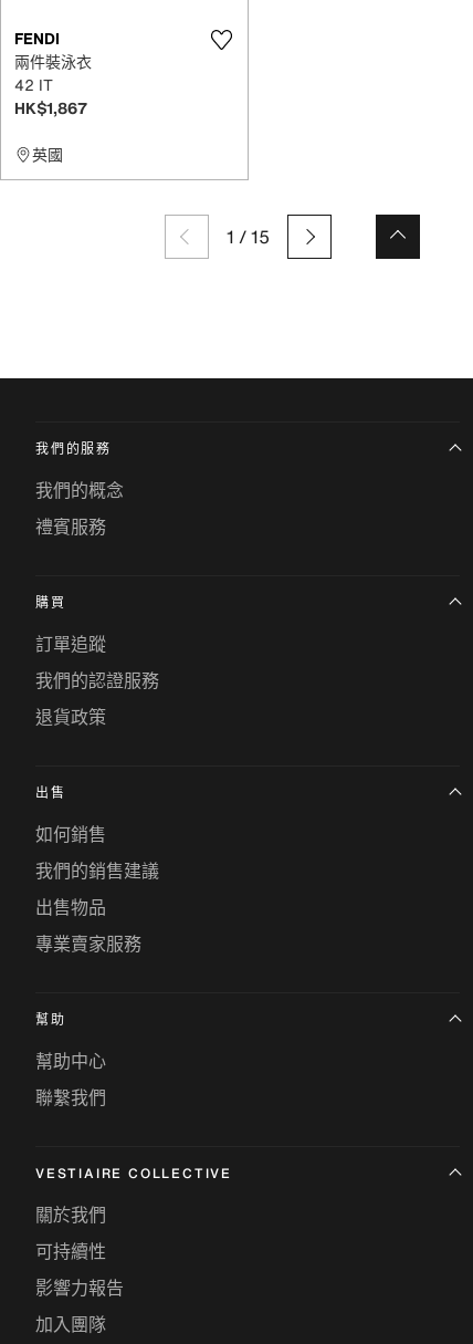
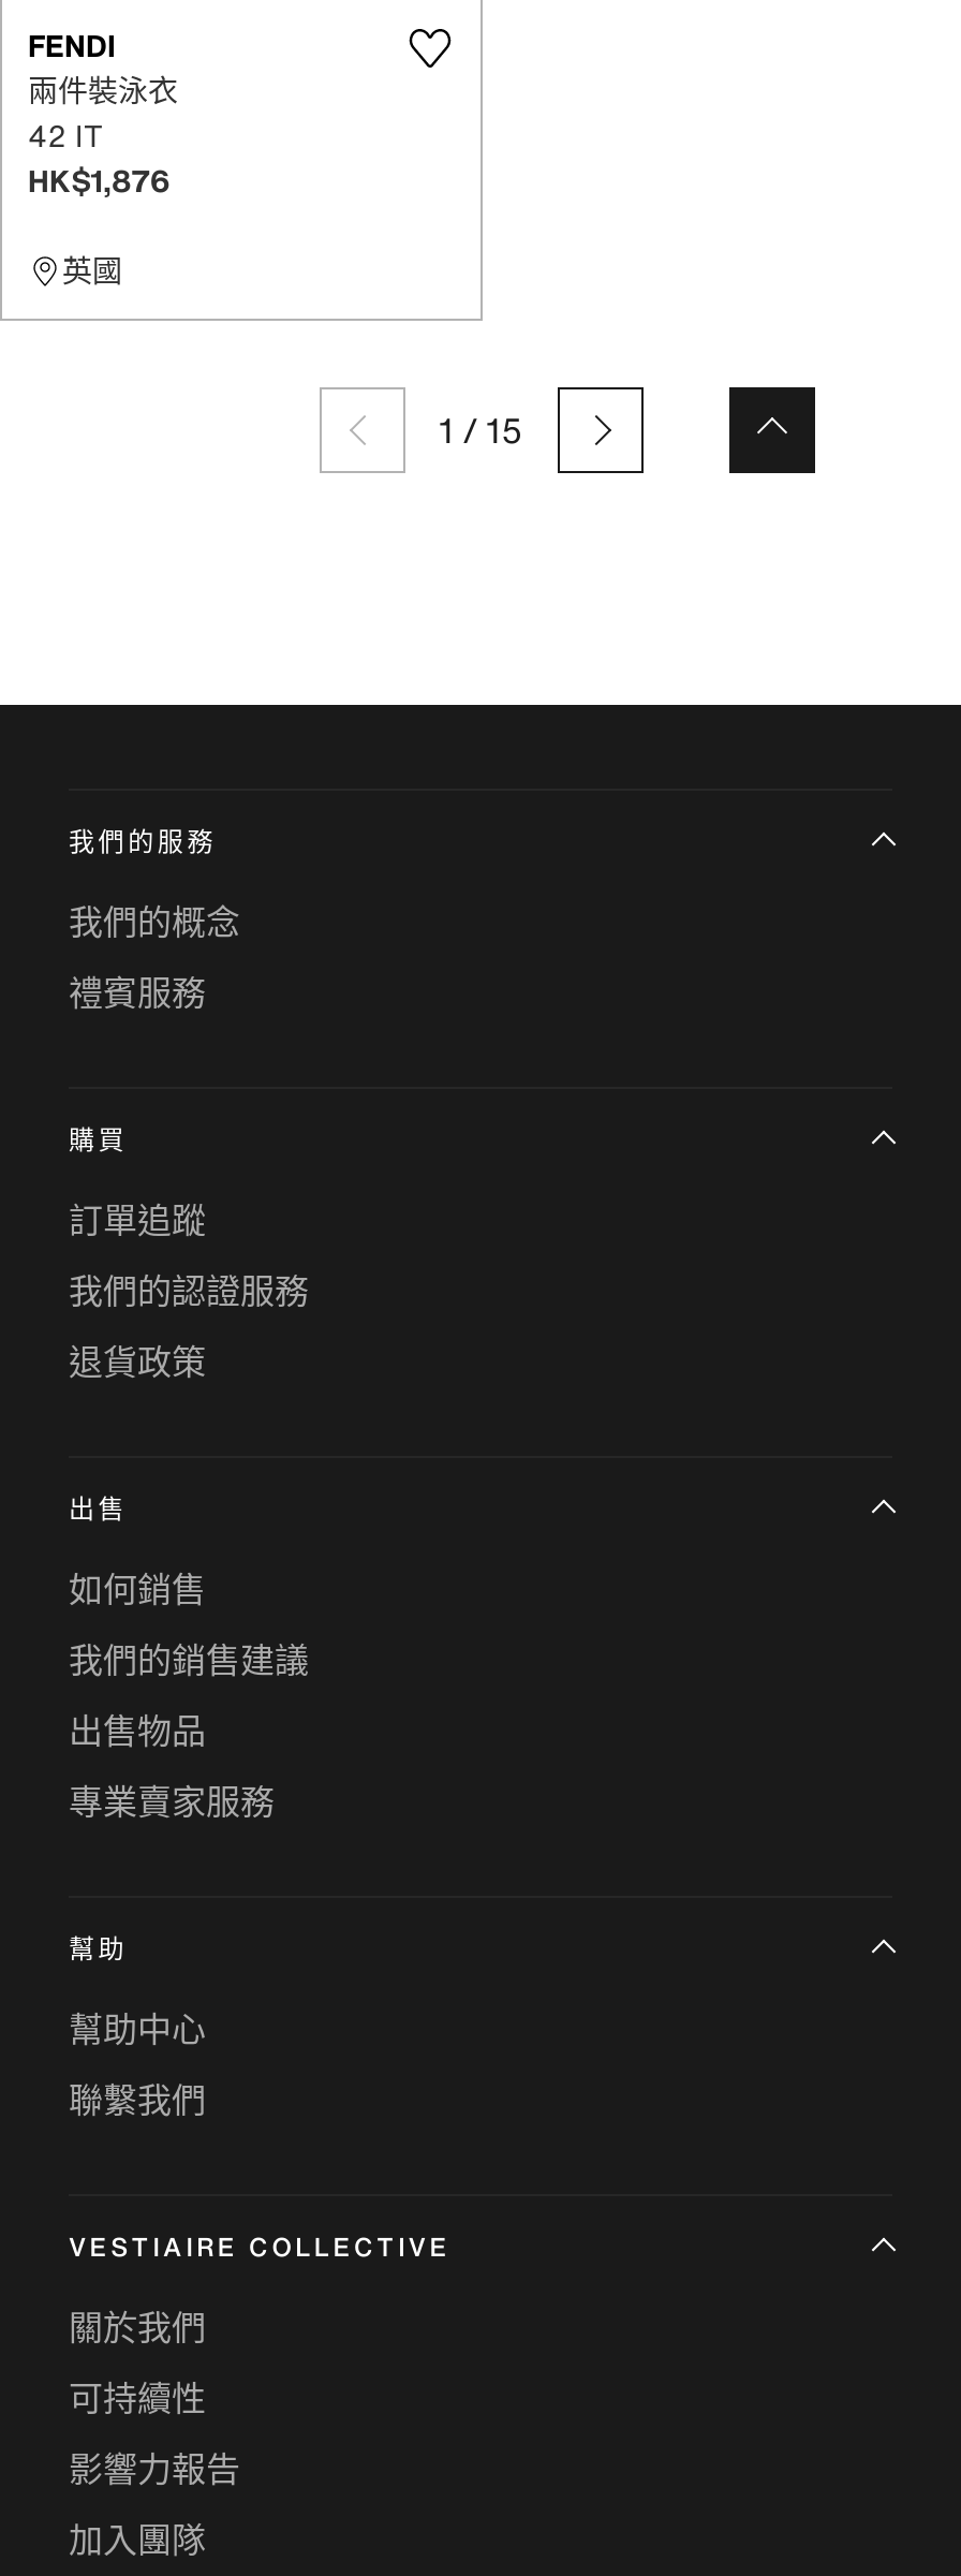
- HK$1,867
+ HK$1,876
